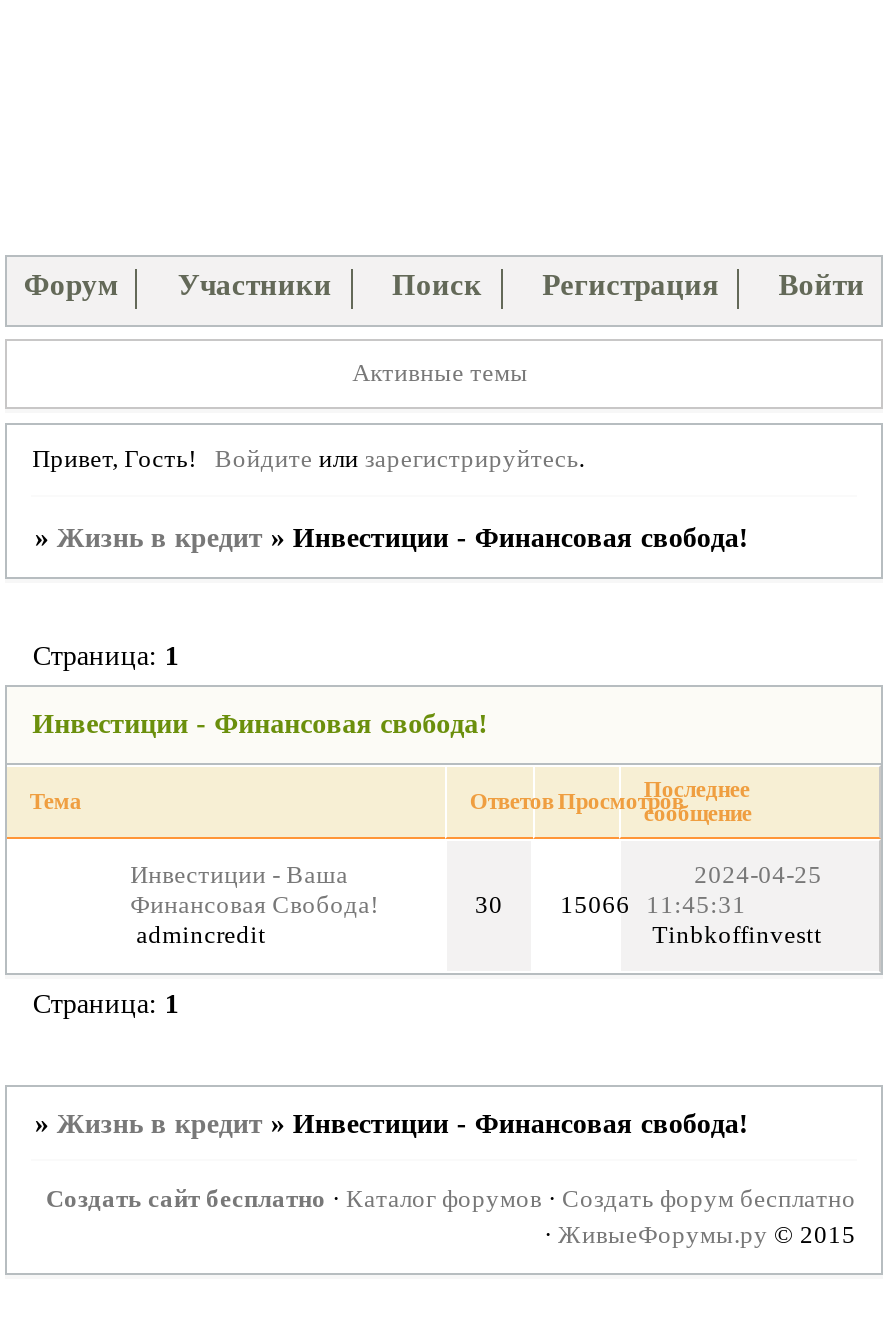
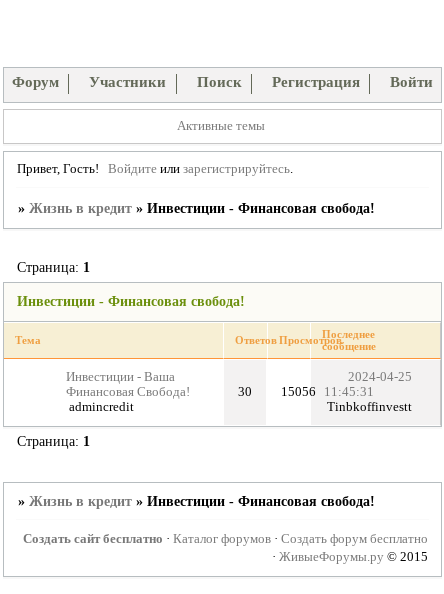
- 15066 11:45:31
+ 15056 11:45:31
